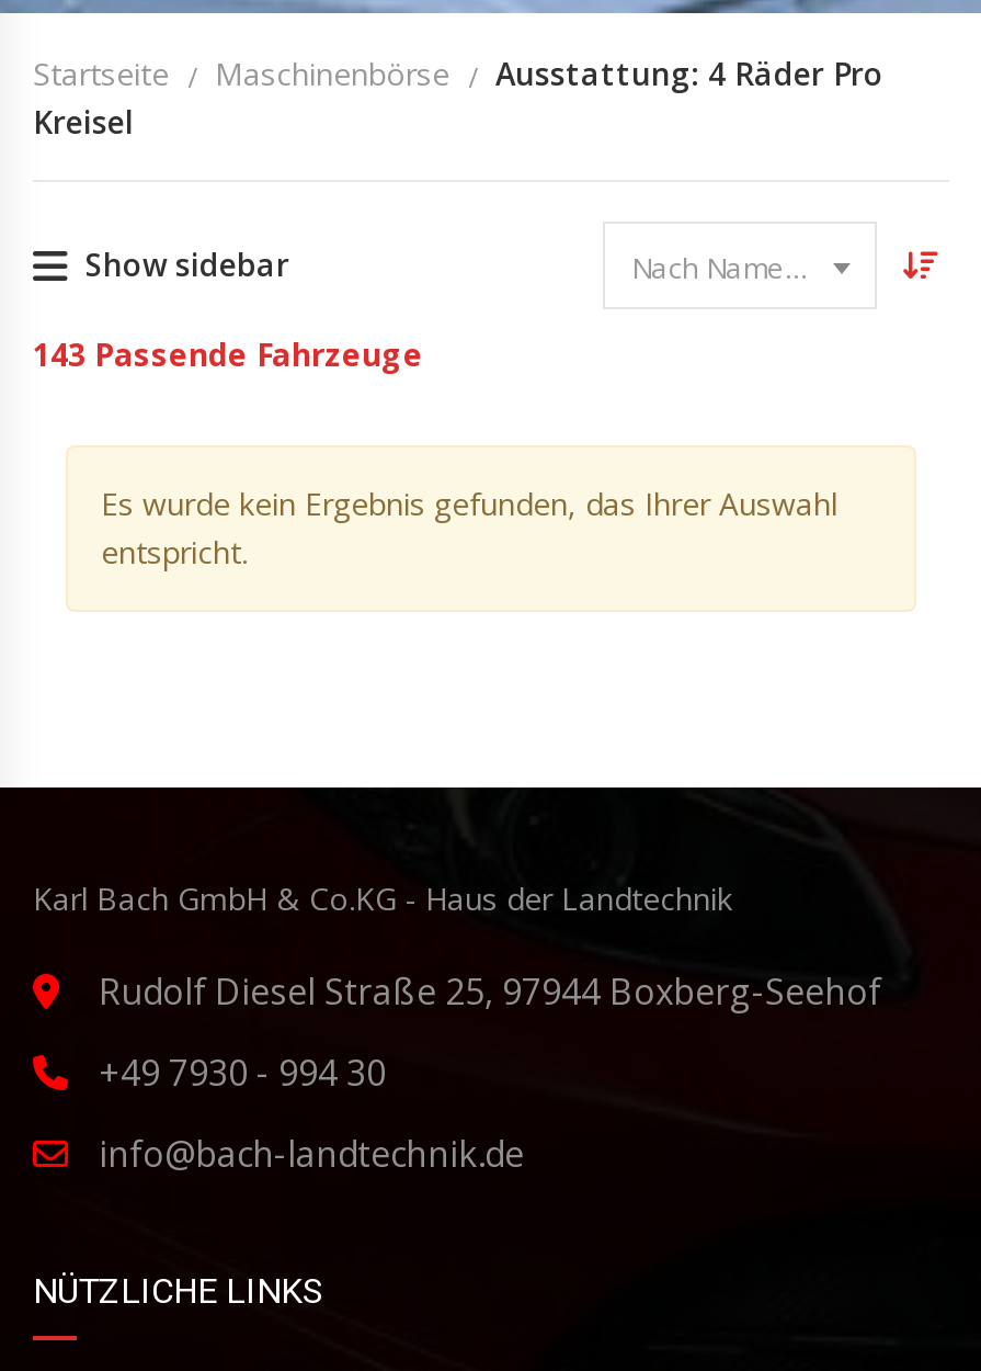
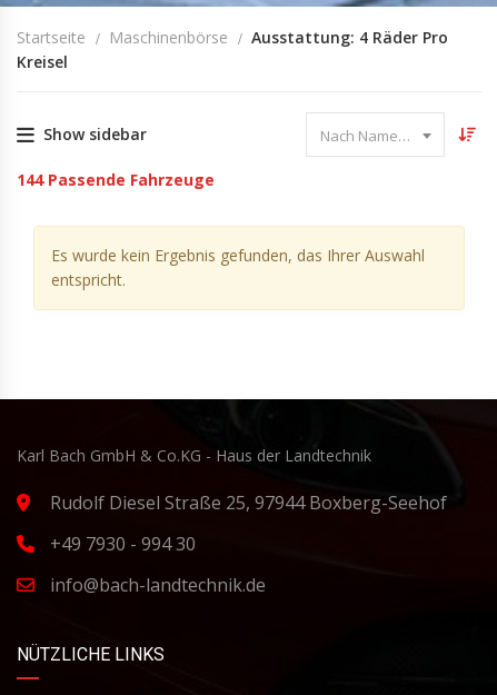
- 143 Passende Fahrzeuge
+ 144 Passende Fahrzeuge
